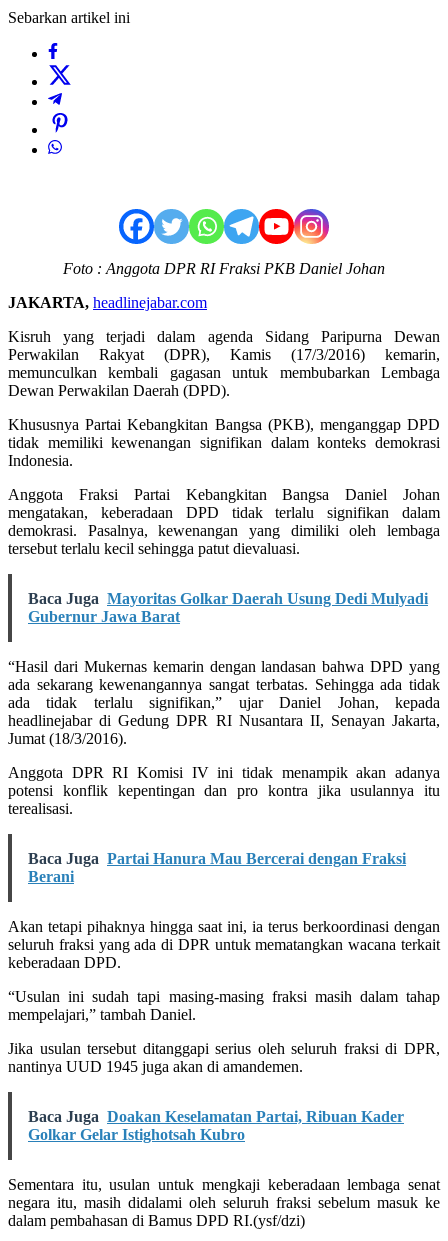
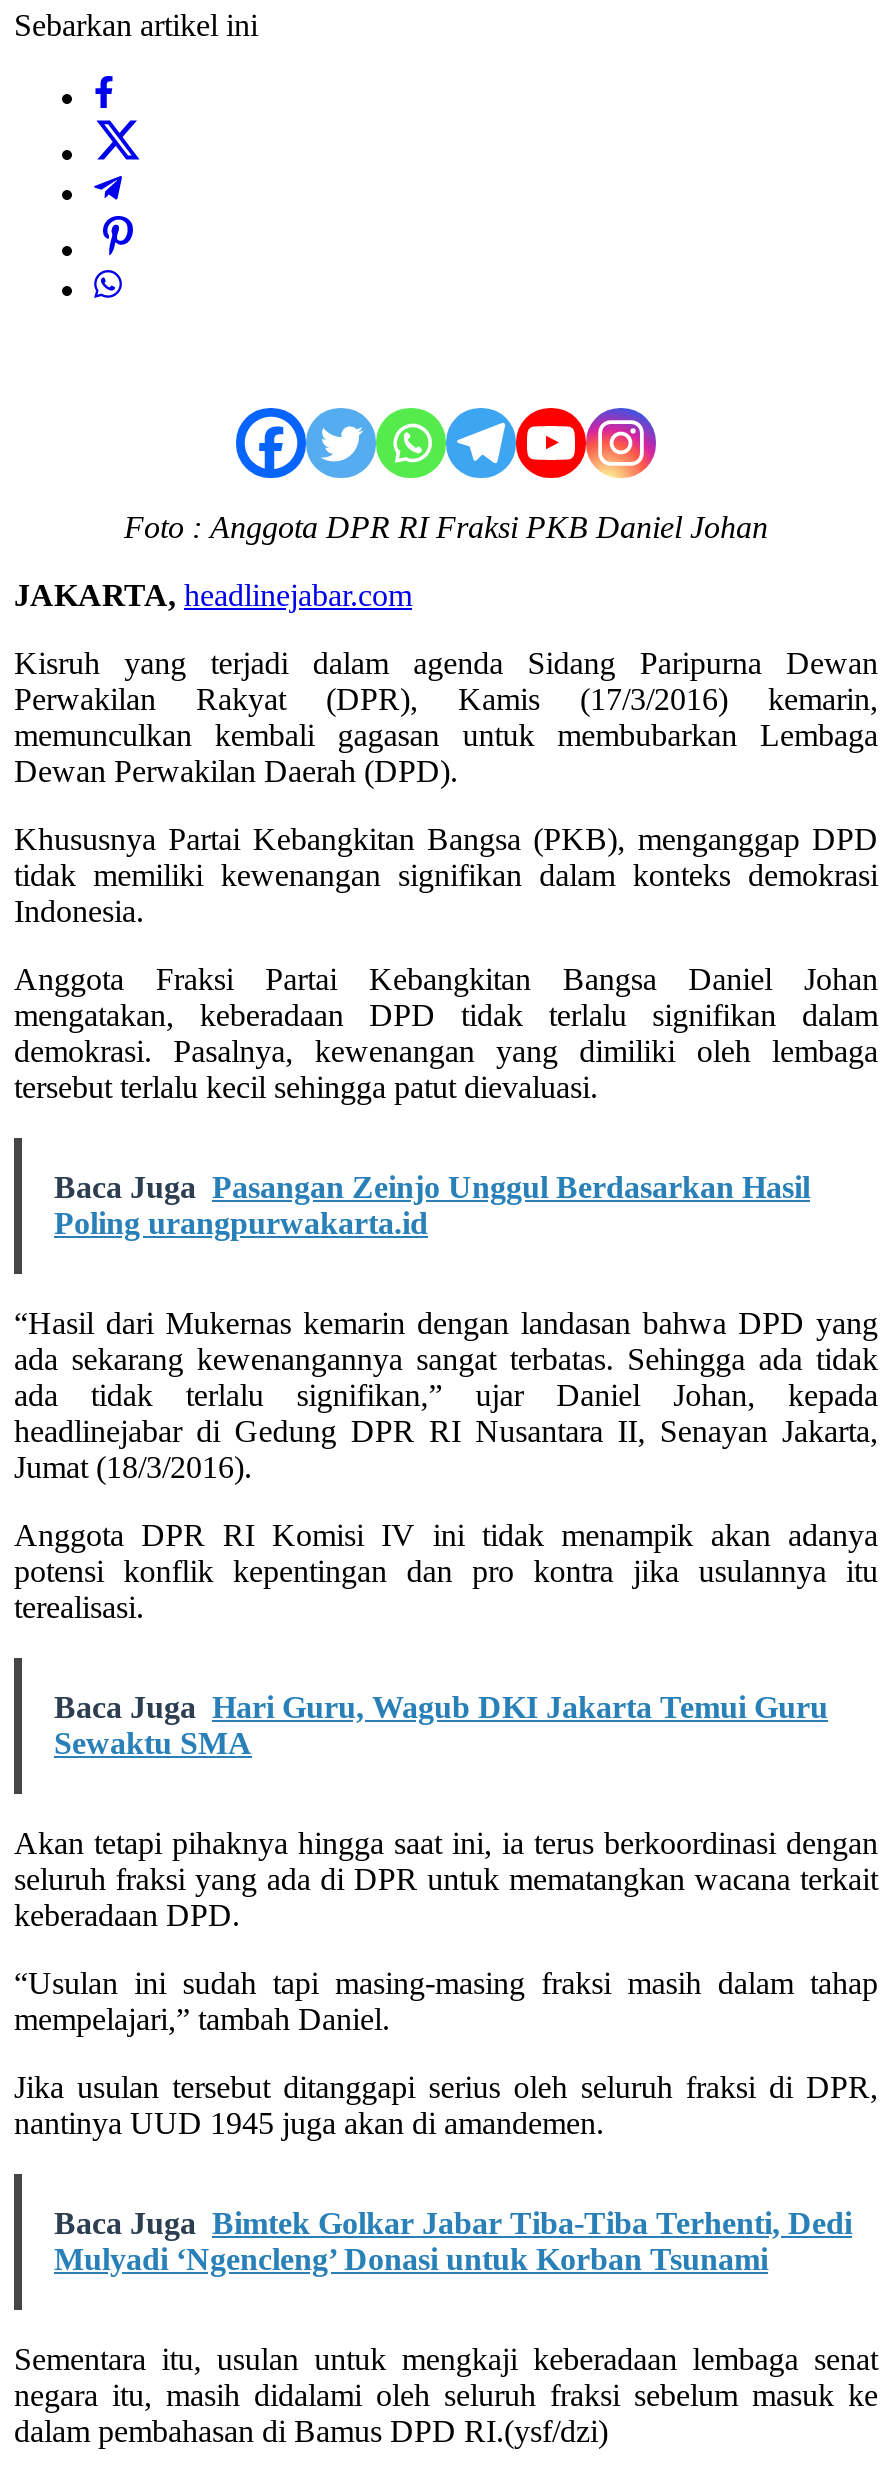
- Baca Juga Mayoritas Golkar Daerah Usung Dedi Mulyadi
- Gubernur Jawa Barat
+ Baca Juga Pasangan Zeinjo Unggul Berdasarkan Hasil
+ Poling urangpurwakarta.id

- Baca Juga Partai Hanura Mau Bercerai dengan Fraksi
- Berani
+ Baca Juga Hari Guru, Wagub DKI Jakarta Temui Guru
+ Sewaktu SMA

- Baca Juga Doakan Keselamatan Partai, Ribuan Kader
- Golkar Gelar Istighotsah Kubro
+ Baca Juga Bimtek Golkar Jabar Tiba-Tiba Terhenti, Dedi
+ Mulyadi ‘Ngencleng’ Donasi untuk Korban Tsunami
